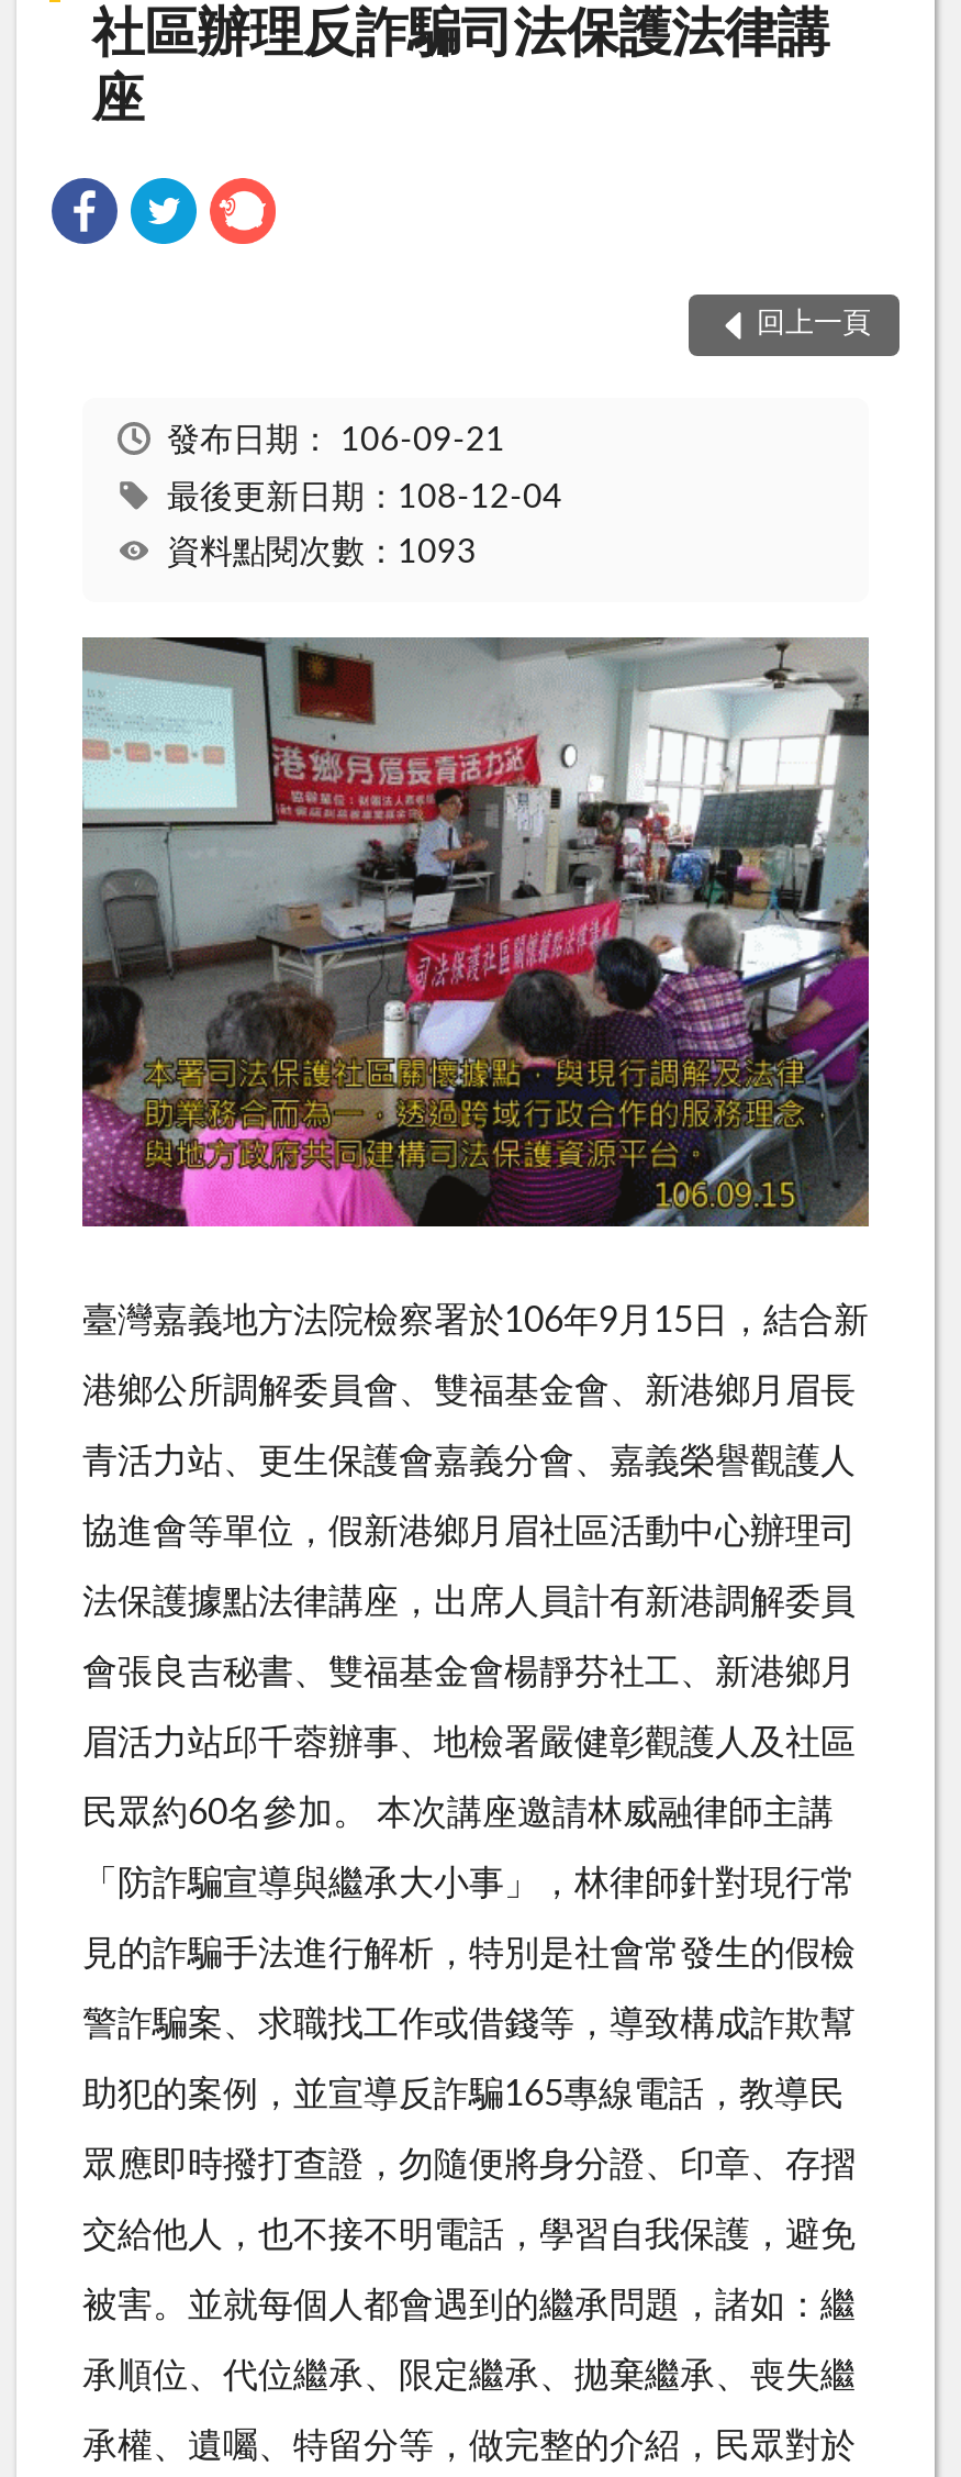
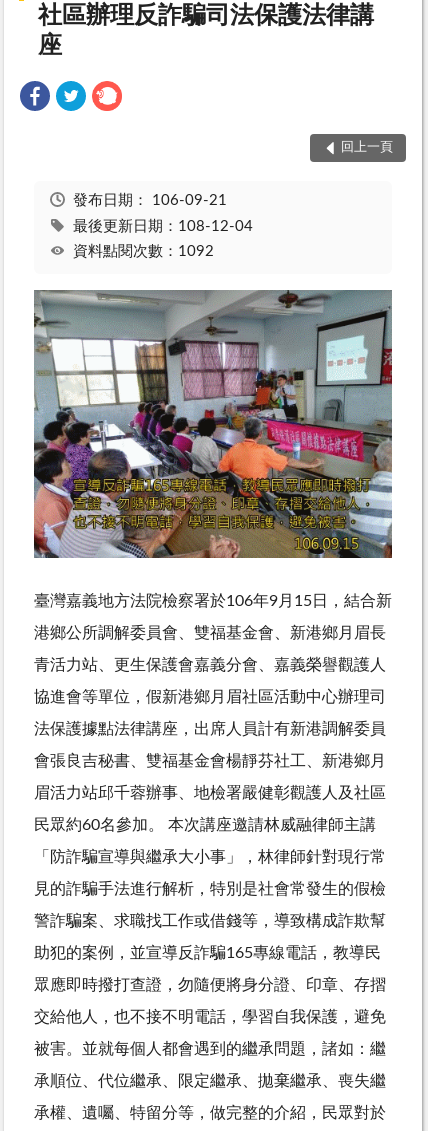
- 資料點閱次數：1093
+ 資料點閱次數：1092

- [image]
+ [image]
